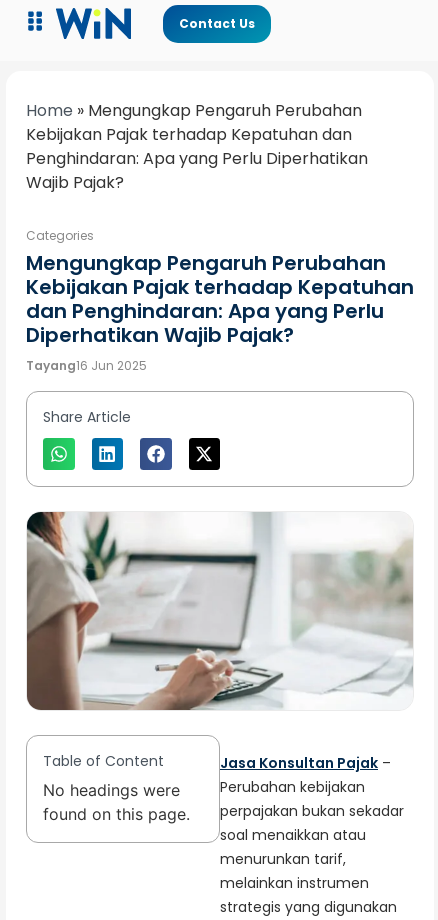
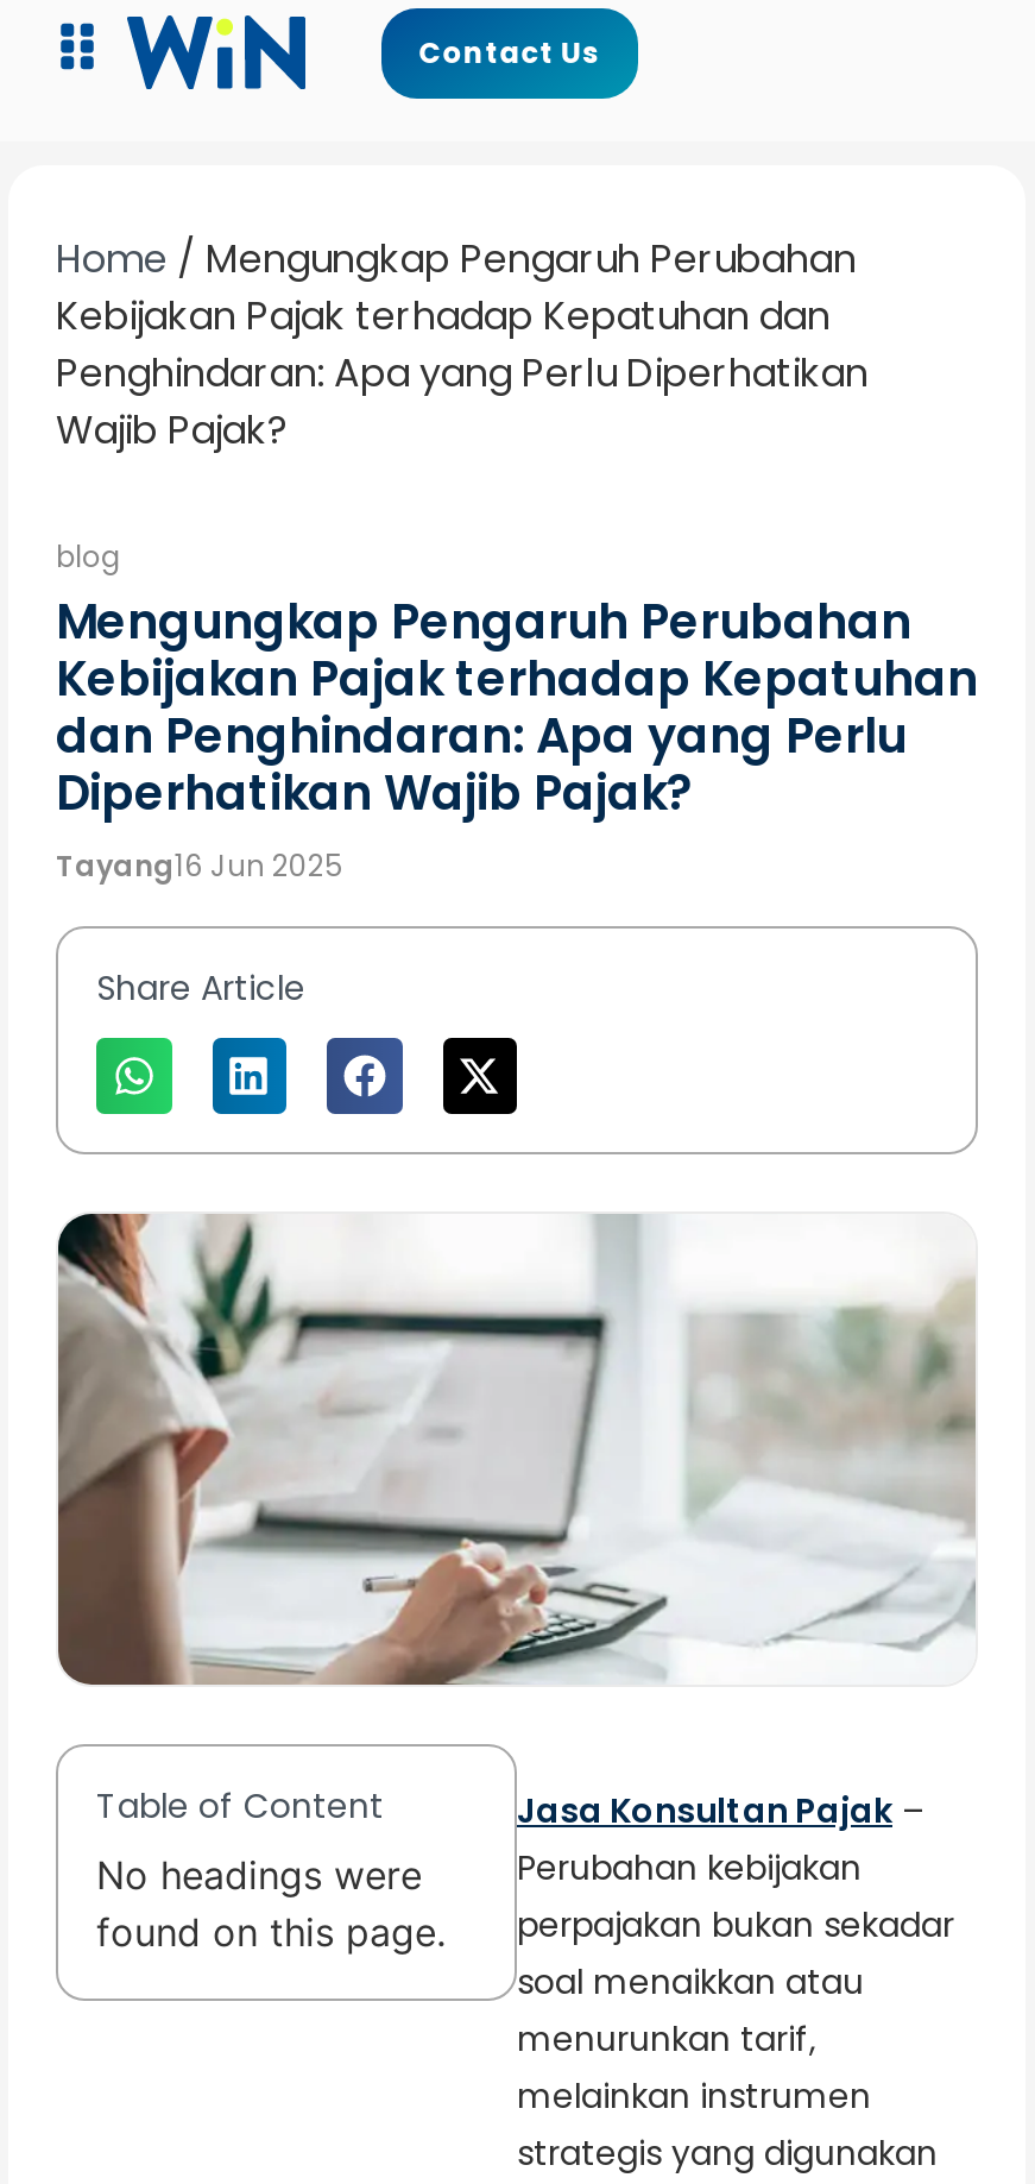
- Home» Mengungkap Pengaruh Perubahan
+ Home / Mengungkap Pengaruh Perubahan

- Categories
+ blog
